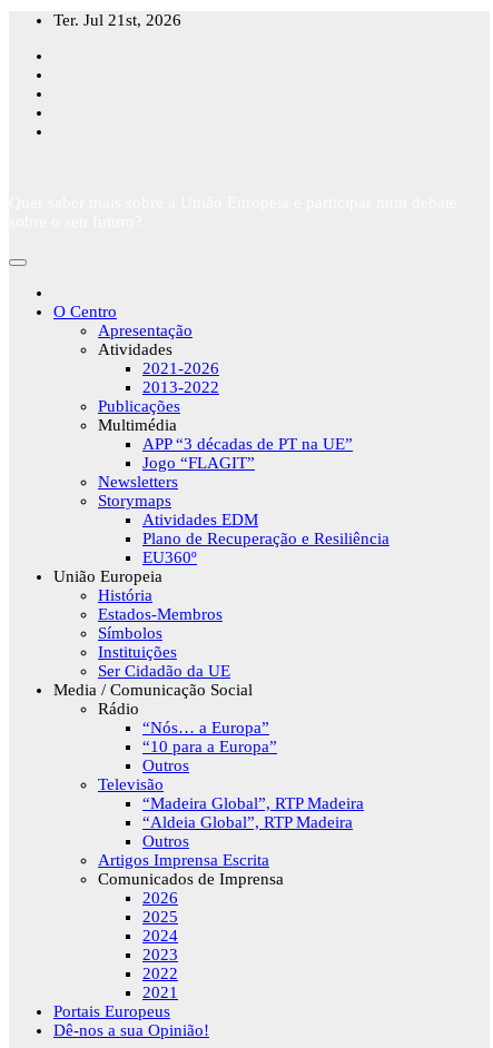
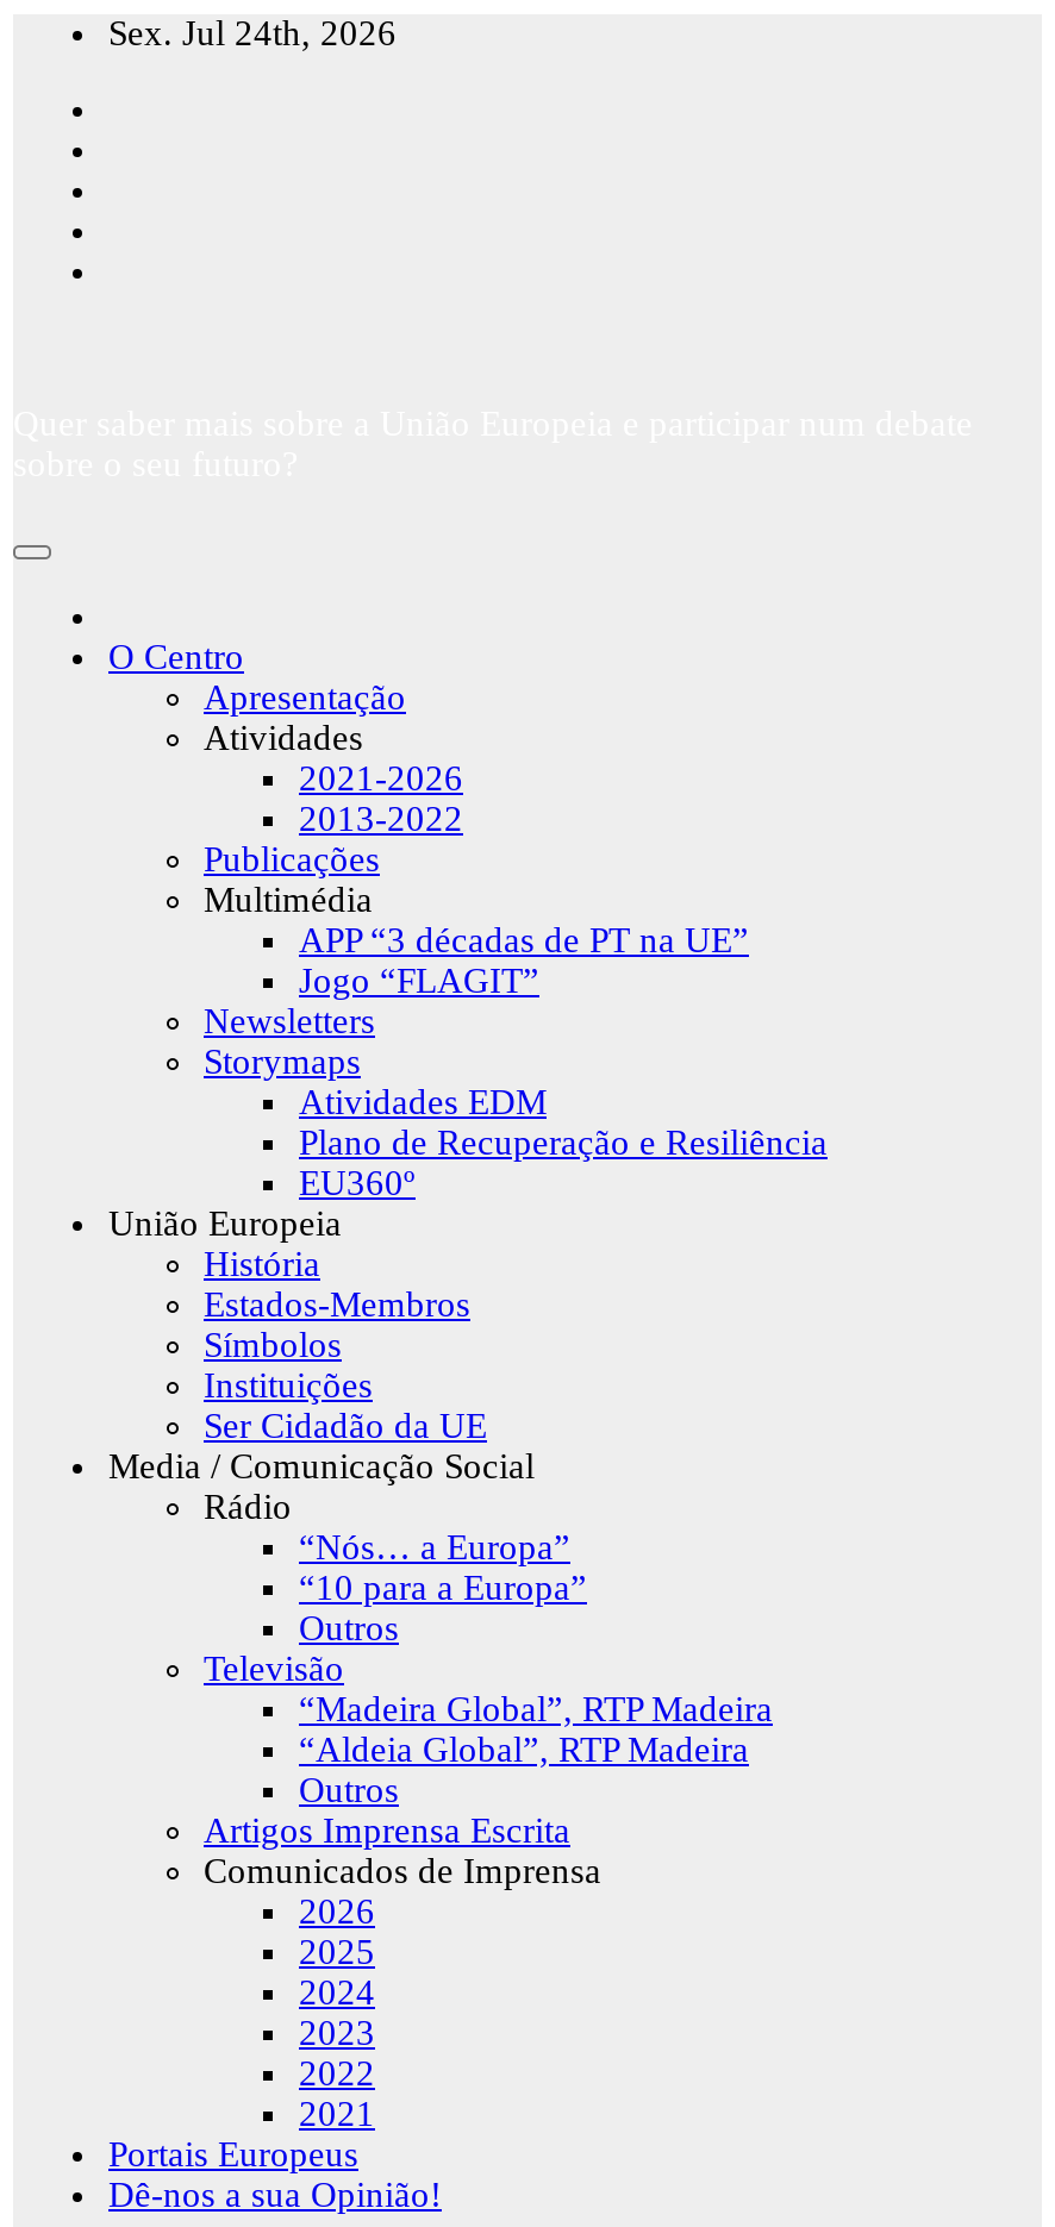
- Ter. Jul 21st, 2026
+ Sex. Jul 24th, 2026
